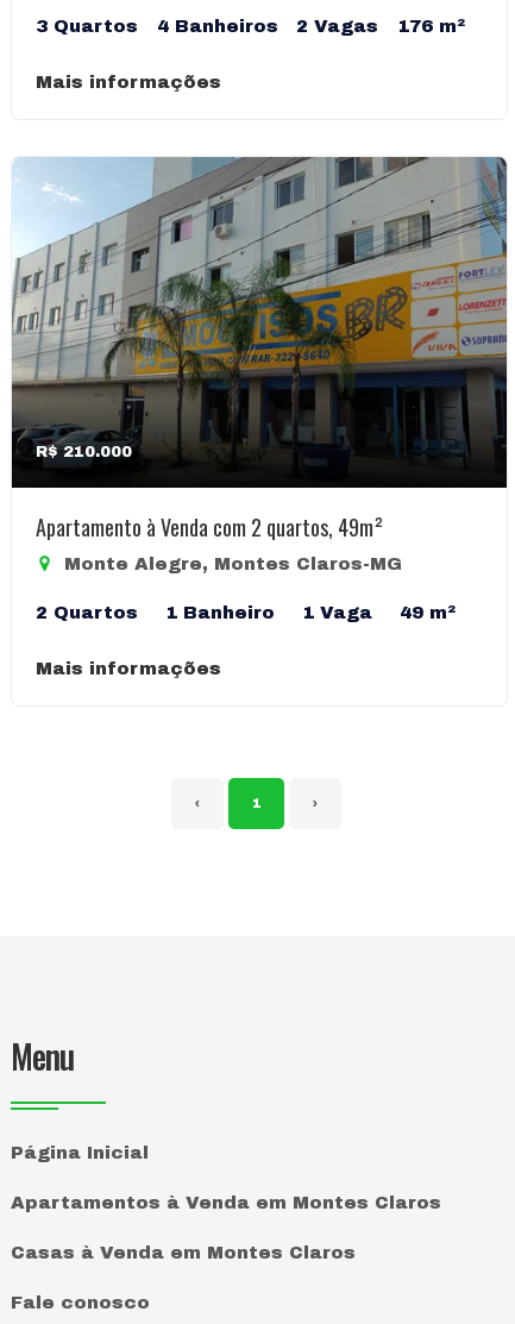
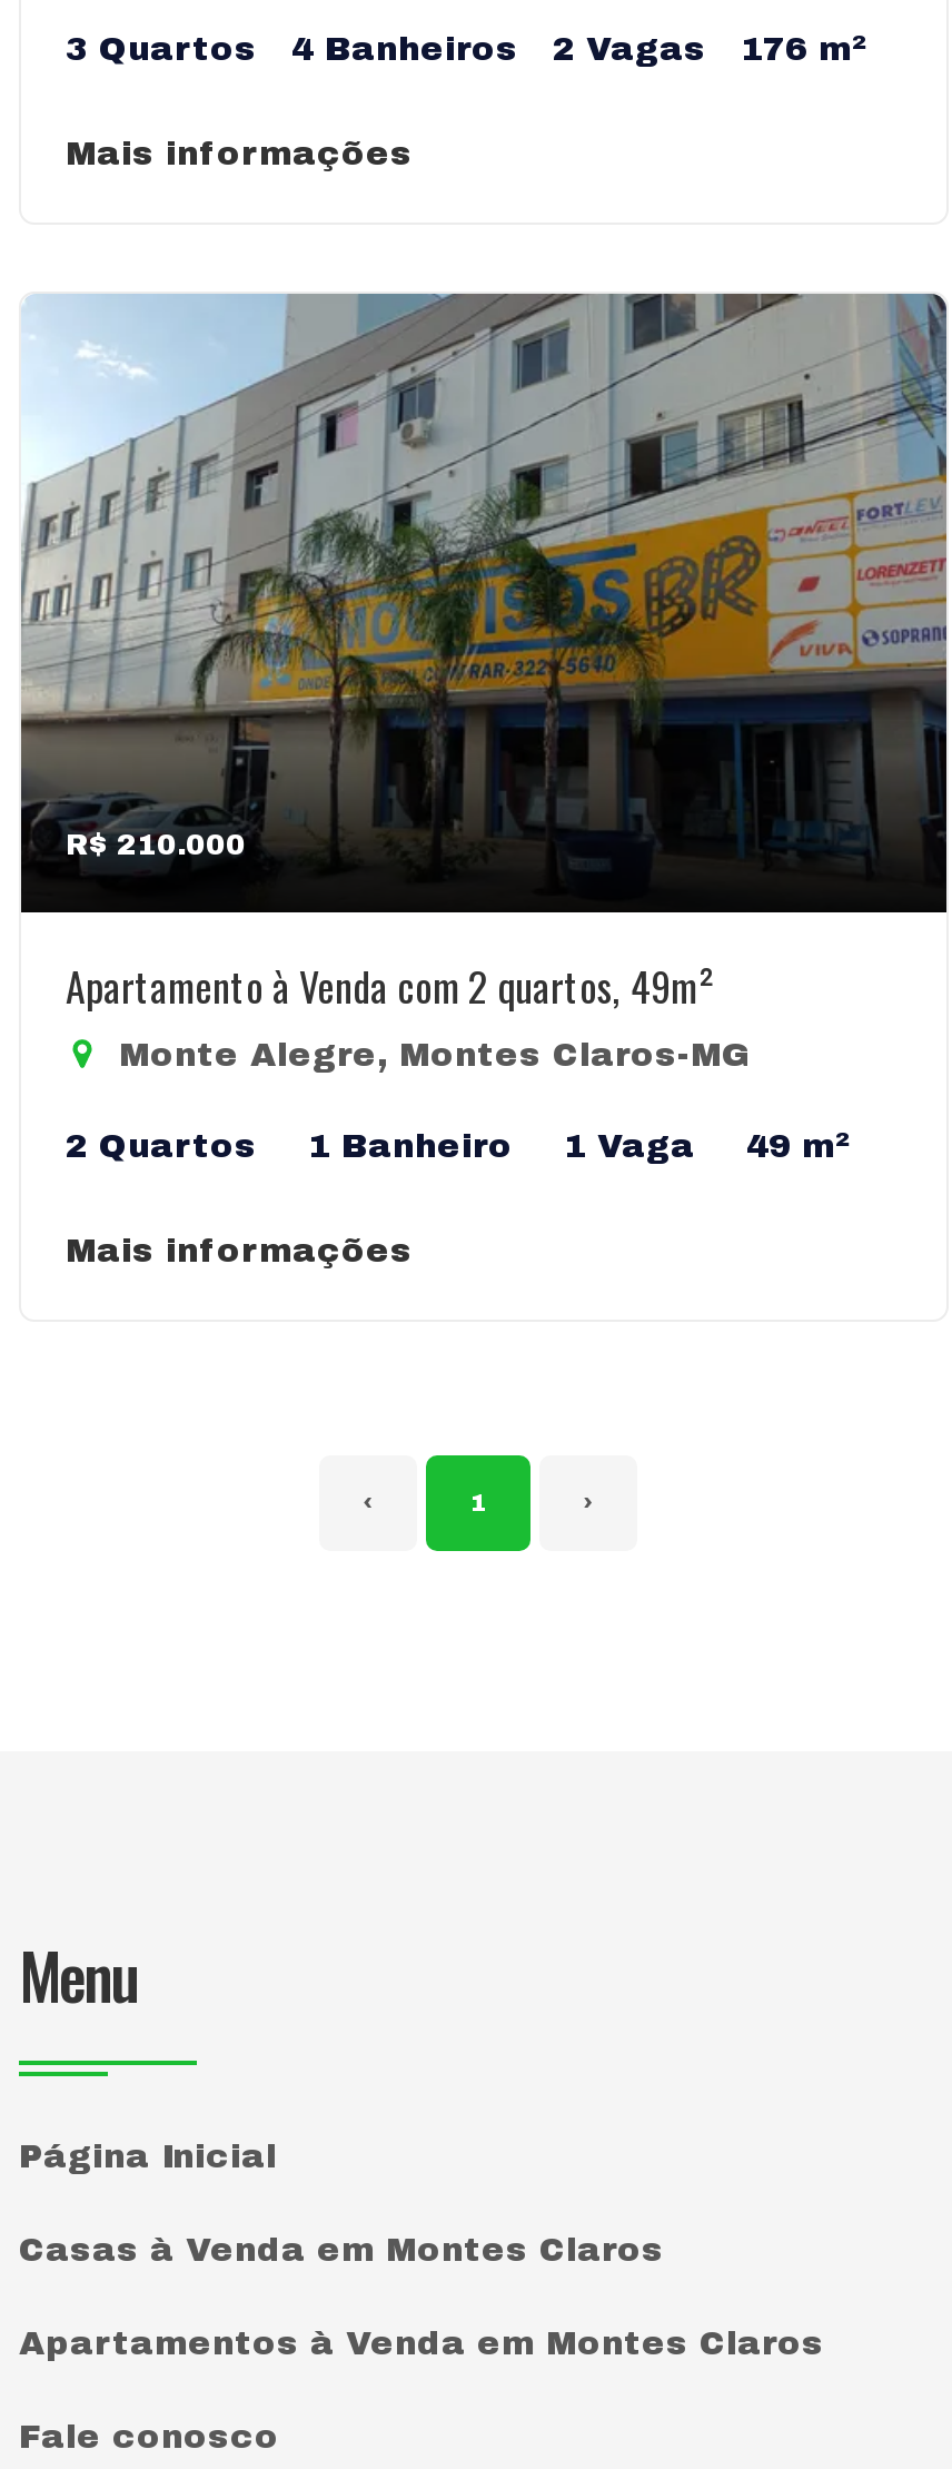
moved down: Apartamentos à Venda em Montes Claros

moved up: Casas à Venda em Montes Claros
